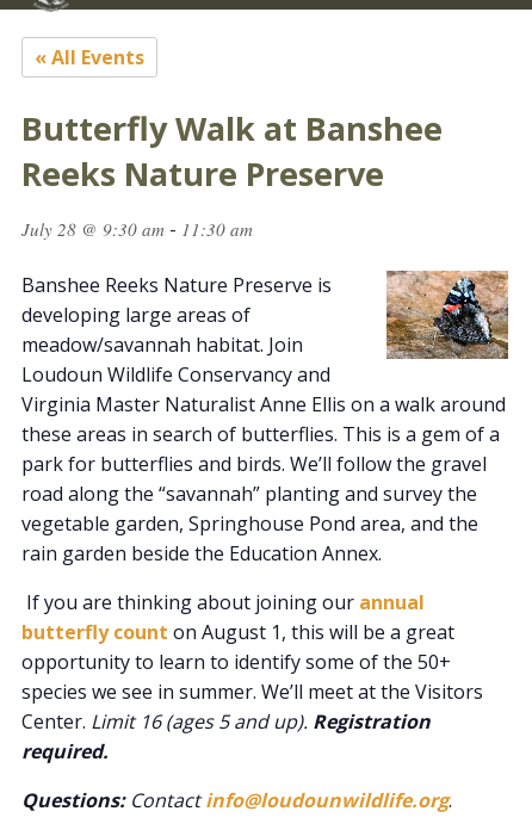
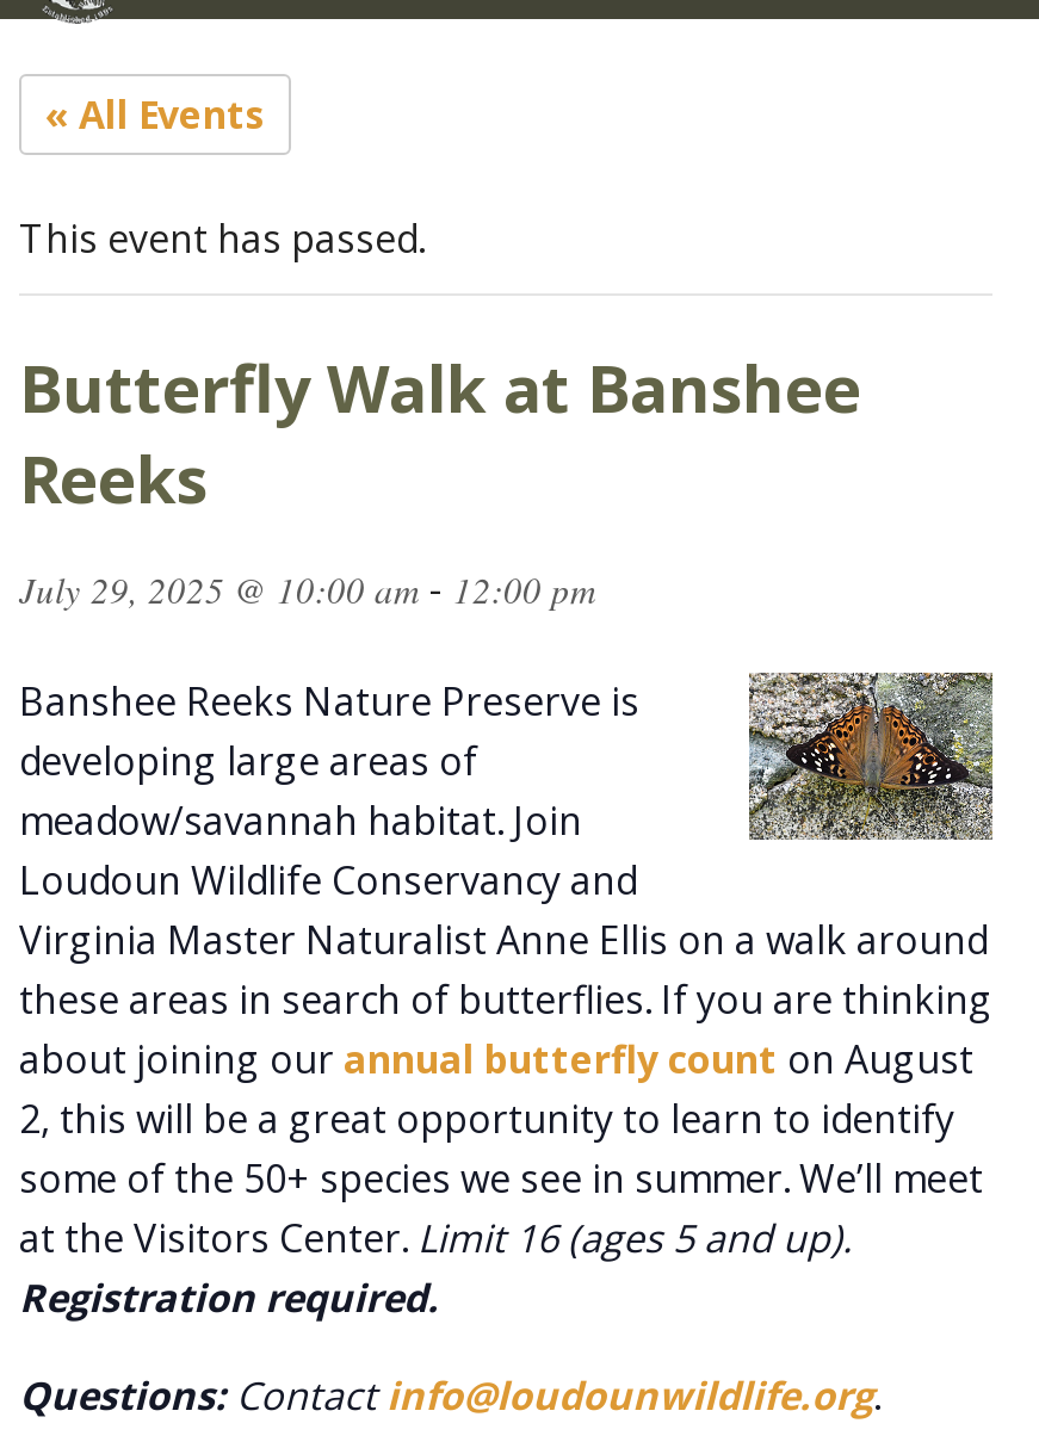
+ This event has passed.

moved down: Butterfly Walk at Banshee

- Reeks Nature Preserve
+ Reeks

- July 28 @ 9:30 am - 11:30 am
+ July 29, 2025 @ 10:00 am - 12:00 pm

moved down: Banshee Reeks Nature Preserve is | developing large areas of | meadow/savannah habitat. Join | Loudoun Wildlife Conservancy and | Virginia Master Naturalist Anne Ellis on a walk around

- [image]
+ [image]

- these areas in search of butterflies. This is a gem of a
- park for butterflies and birds. We’ll follow the gravel
- road along the “savannah” planting and survey the
- vegetable garden, Springhouse Pond area, and the
- rain garden beside the Education Annex.
- If you are thinking about joining our annual
- butterfly count on August 1, this will be a great
- opportunity to learn to identify some of the 50+
- species we see in summer. We’ll meet at the Visitors
- Center. Limit 16 (ages 5 and up). Registration
- required.
+ these areas in search of butterflies. If you are thinking
+ about joining our annual butterfly count on August
+ 2, this will be a great opportunity to learn to identify
+ some of the 50+ species we see in summer. We’ll meet
+ at the Visitors Center. Limit 16 (ages 5 and up).
+ Registration required.
